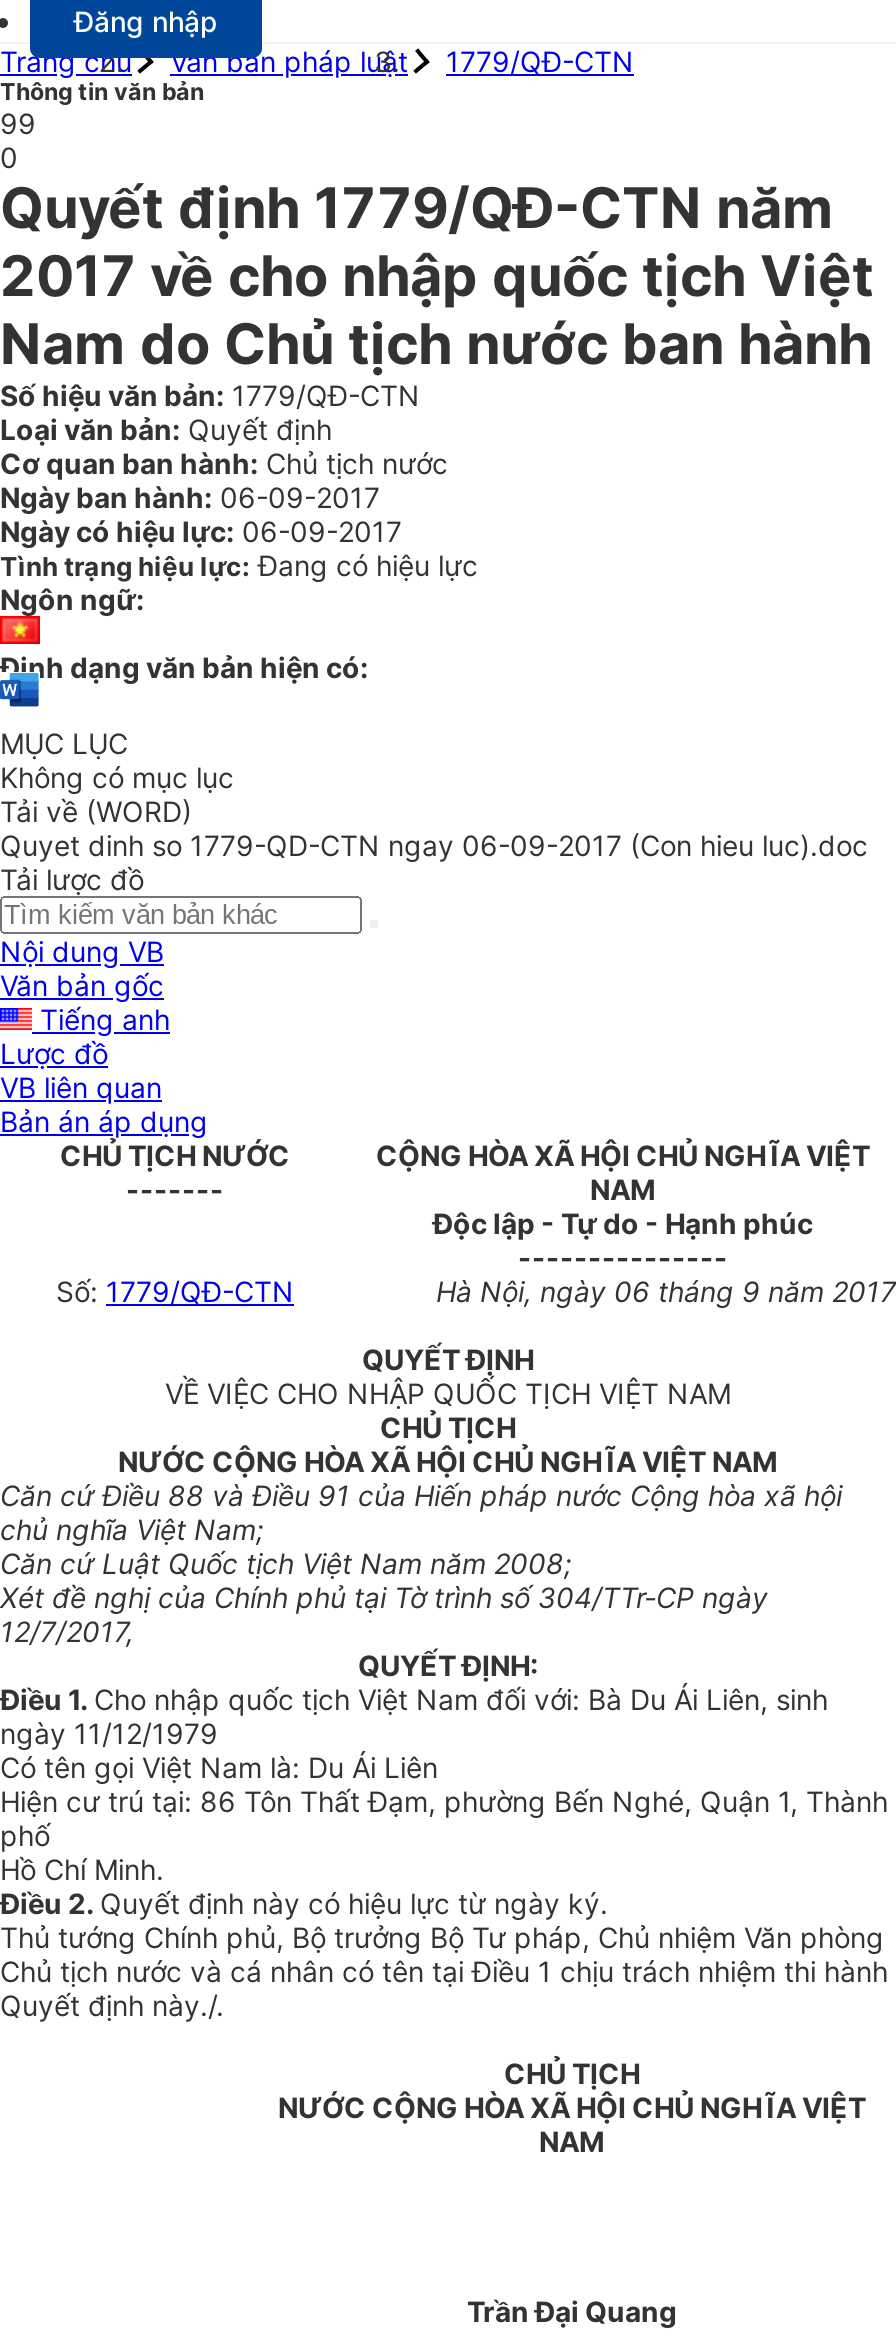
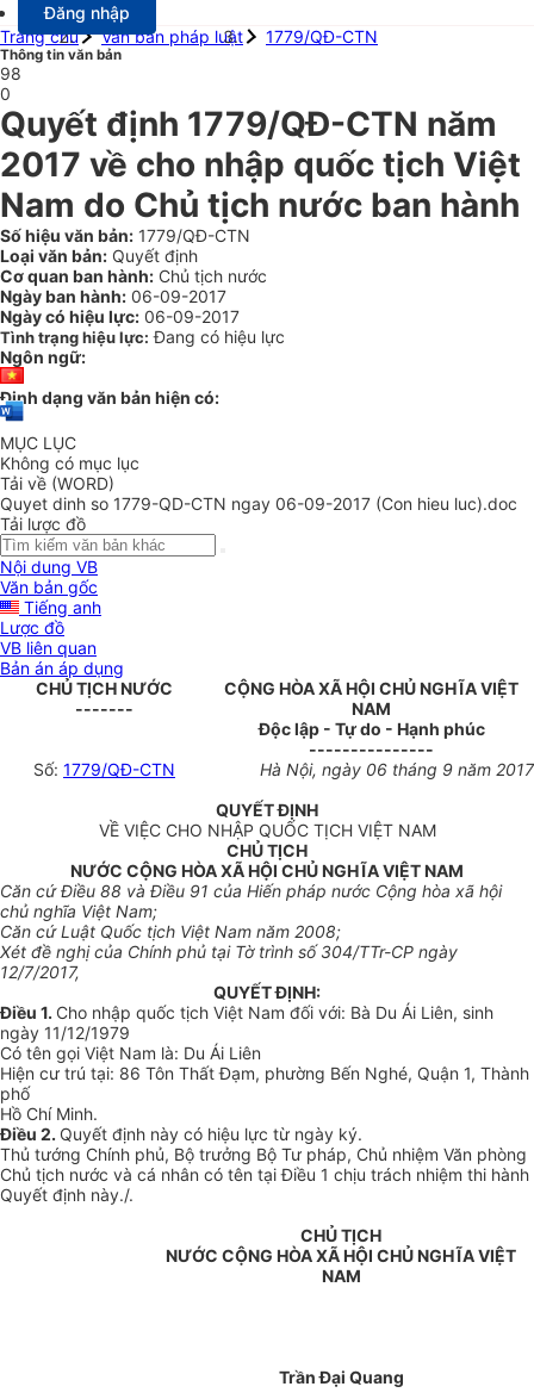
- 99
+ 98
